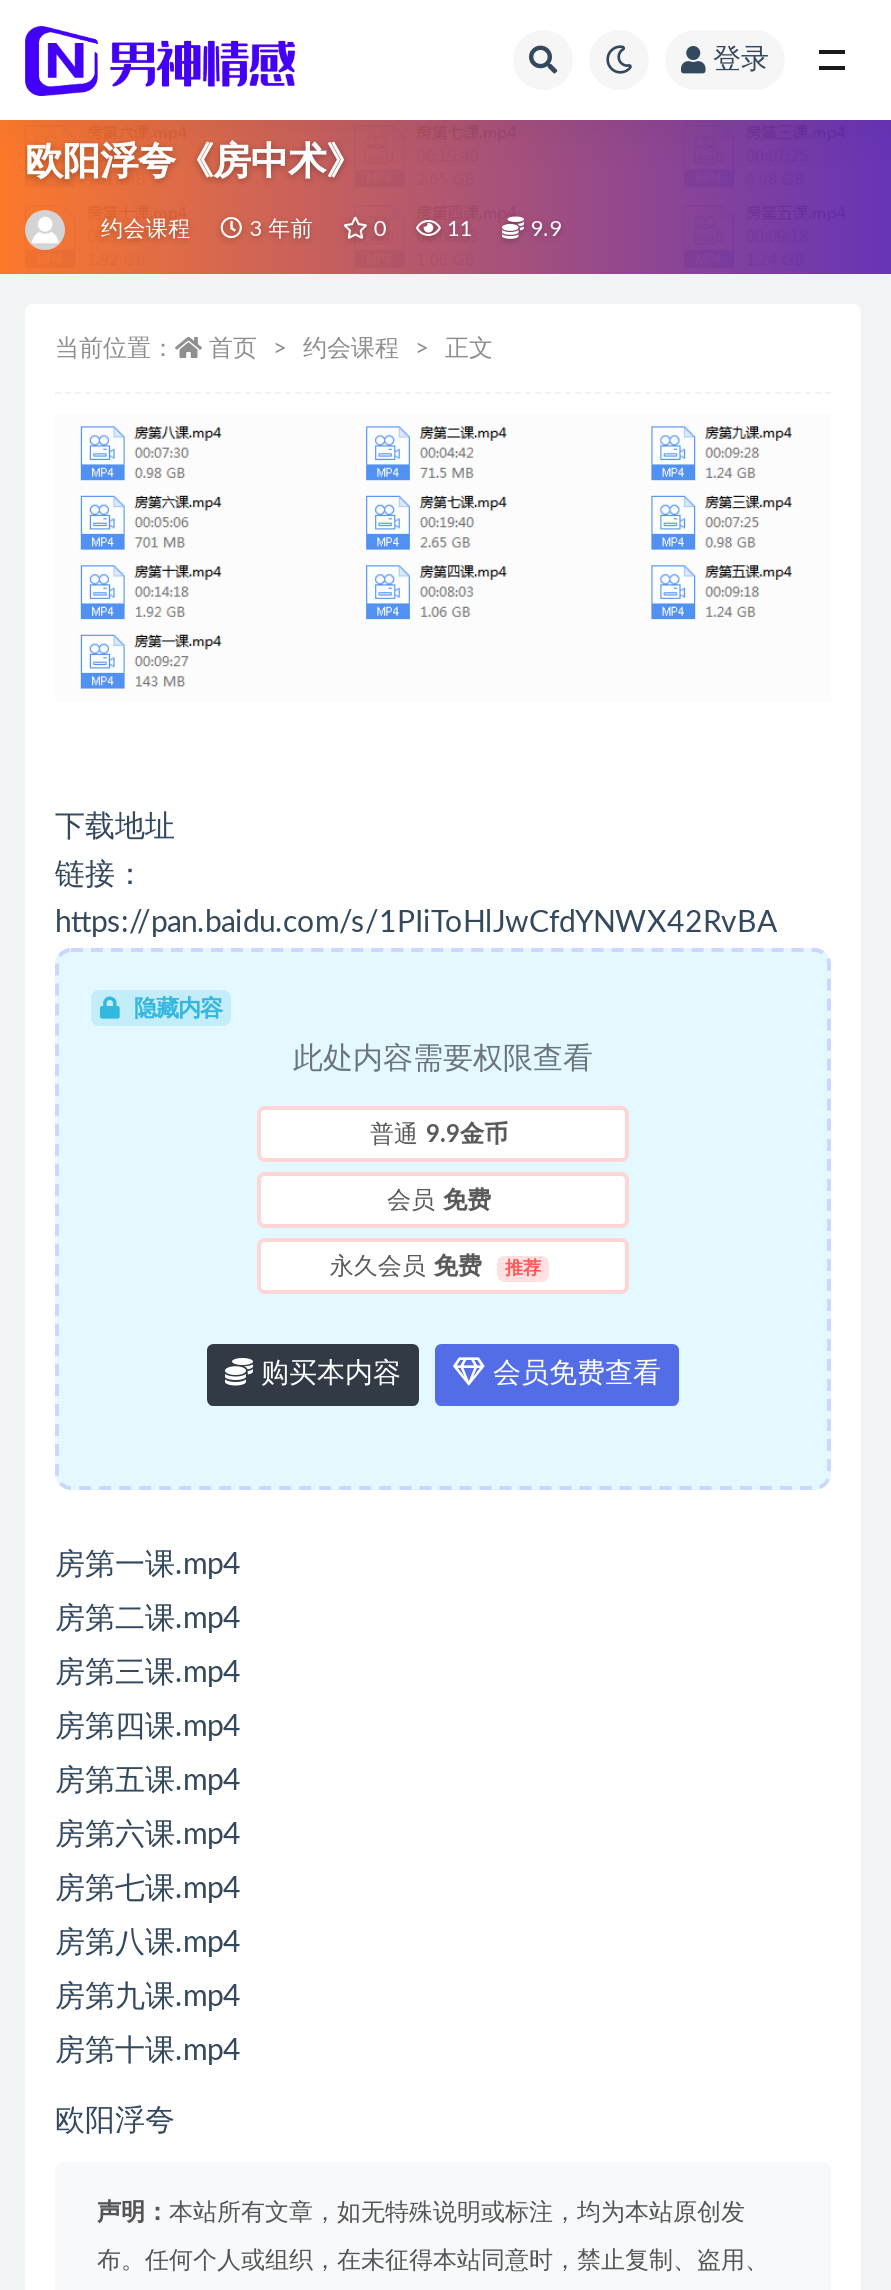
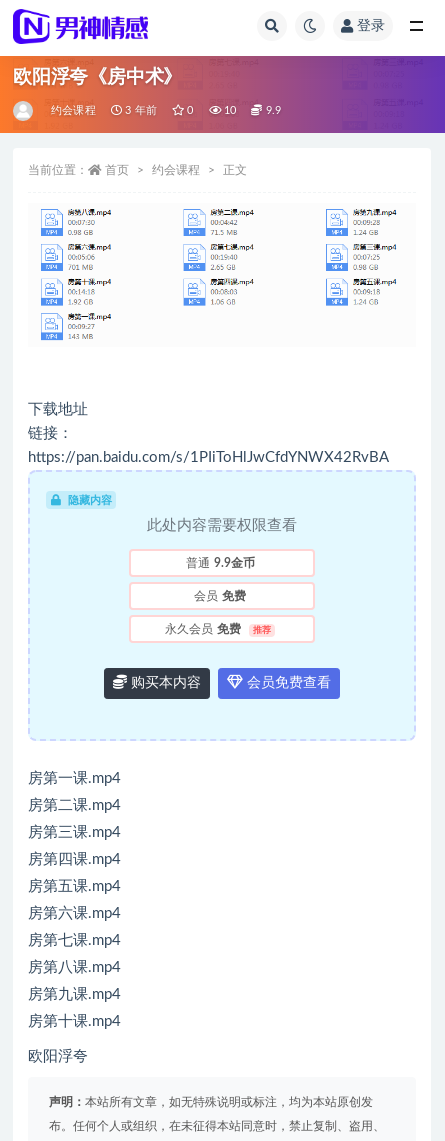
- 11
+ 10
